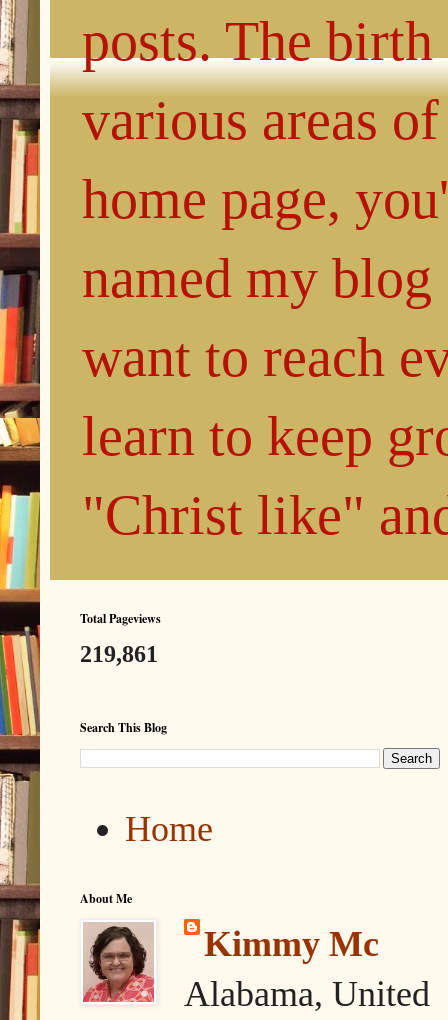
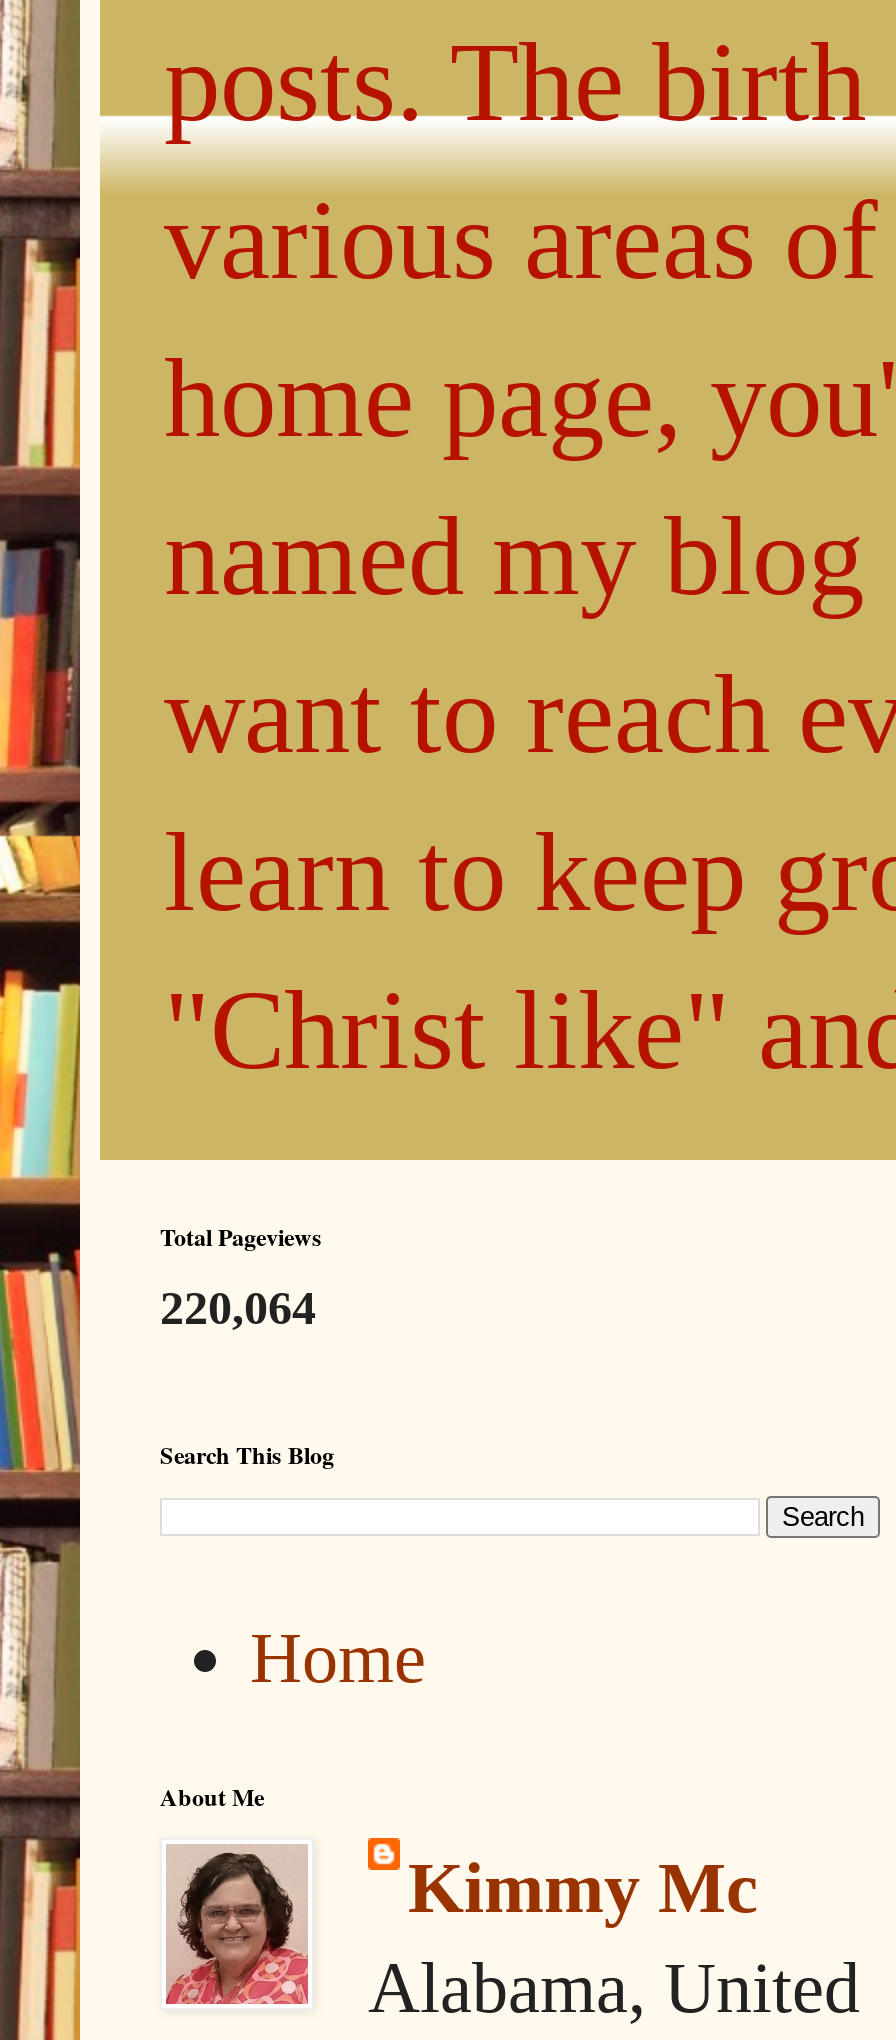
- 219,861
+ 220,064
